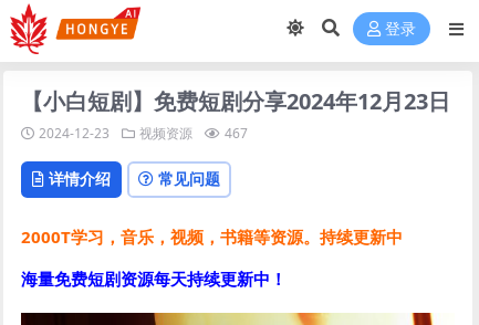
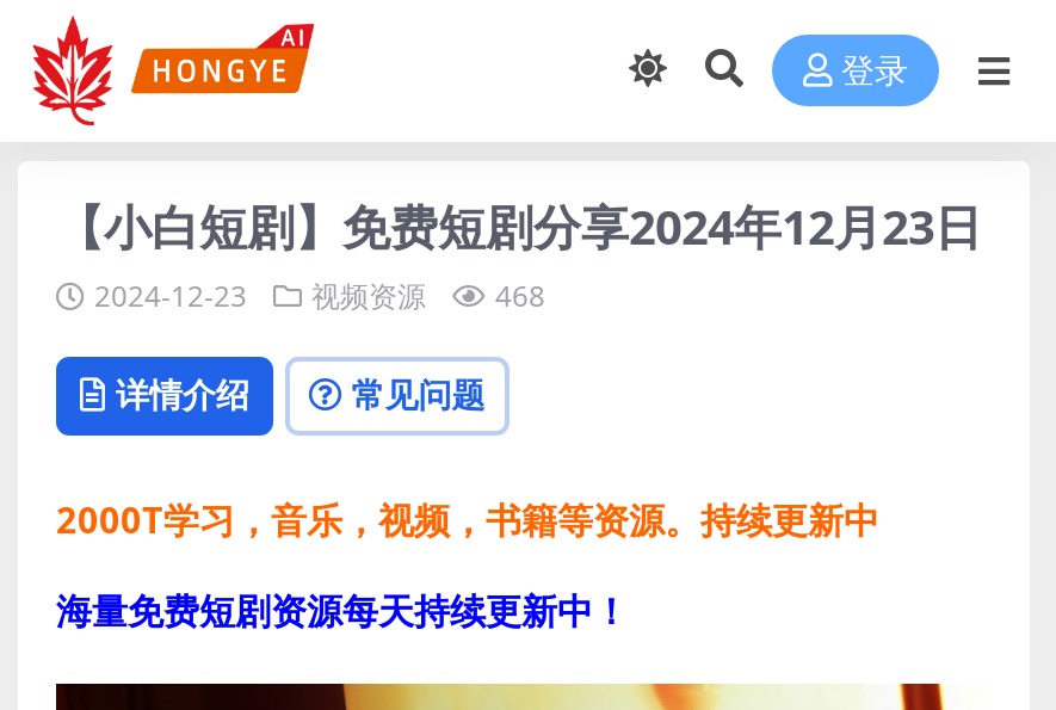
- 2024-12-23 视频资源 467
+ 2024-12-23 视频资源 468
